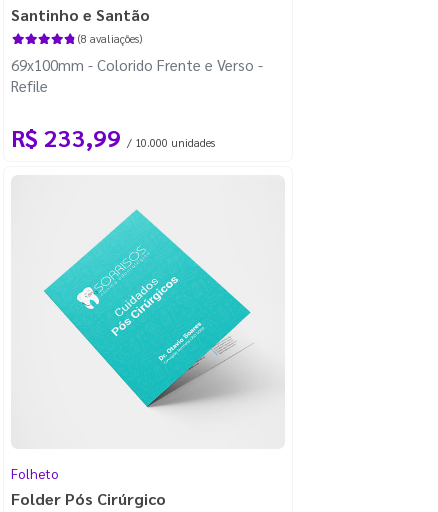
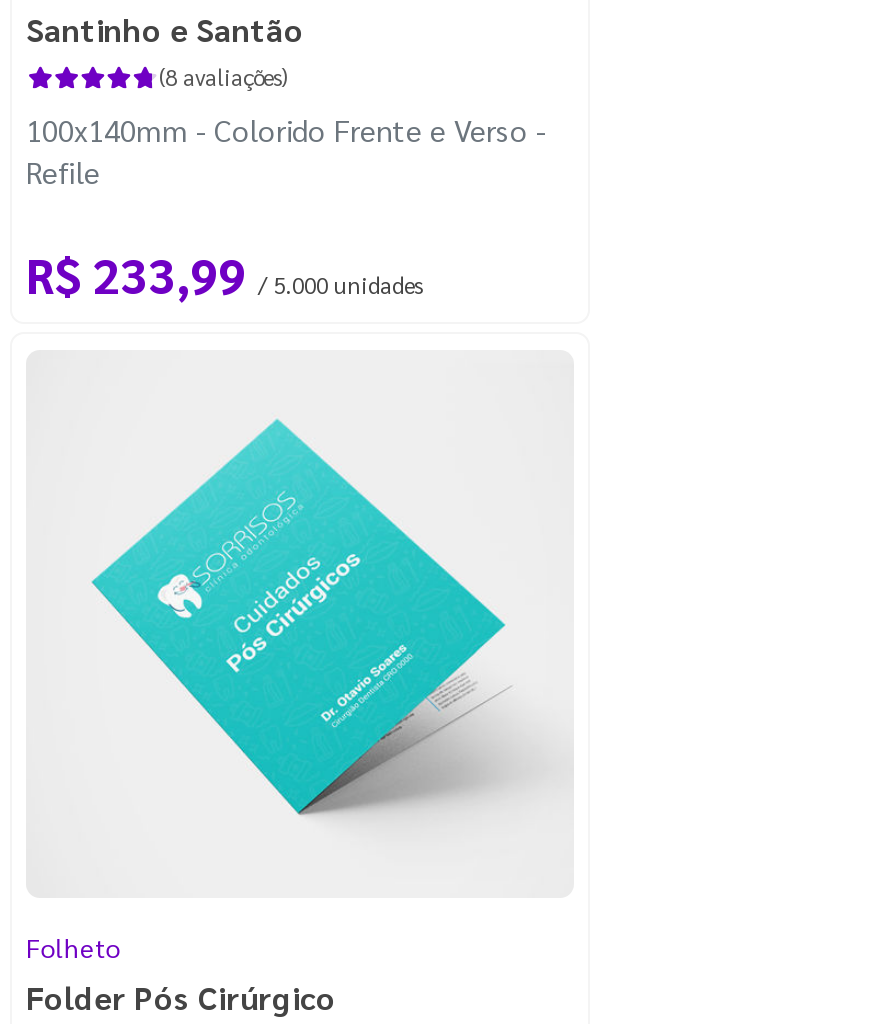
- 69x100mm - Colorido Frente e Verso -
+ 100x140mm - Colorido Frente e Verso -

- R$ 233,99 / 10.000 unidades
+ R$ 233,99 / 5.000 unidades
